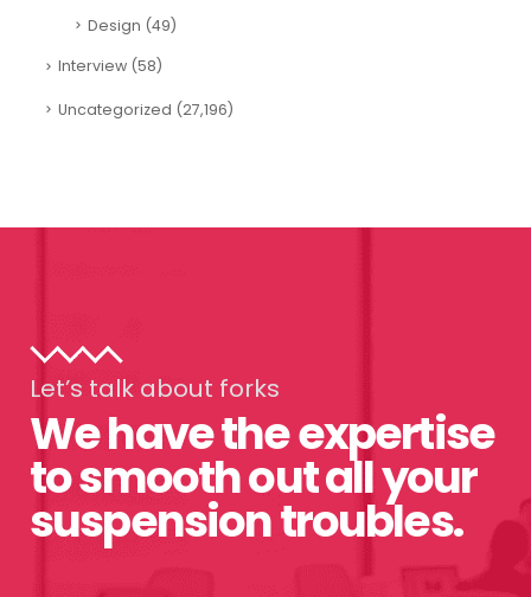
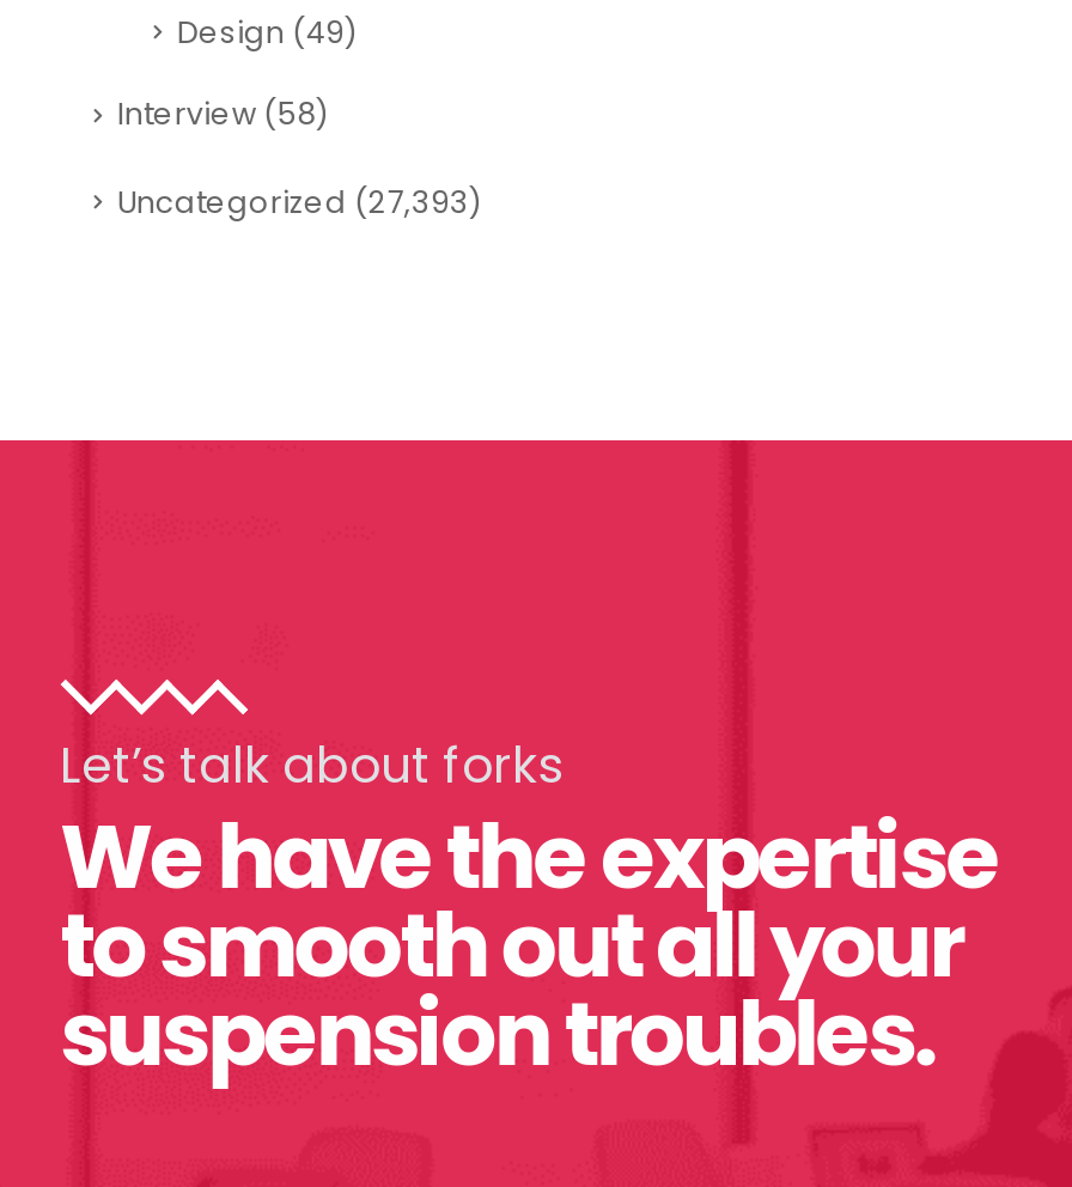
- Uncategorized (27,196)
+ Uncategorized (27,393)
